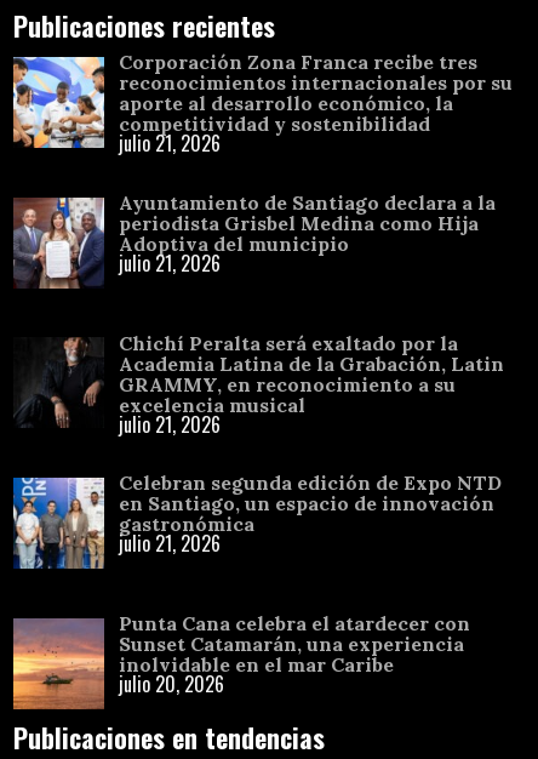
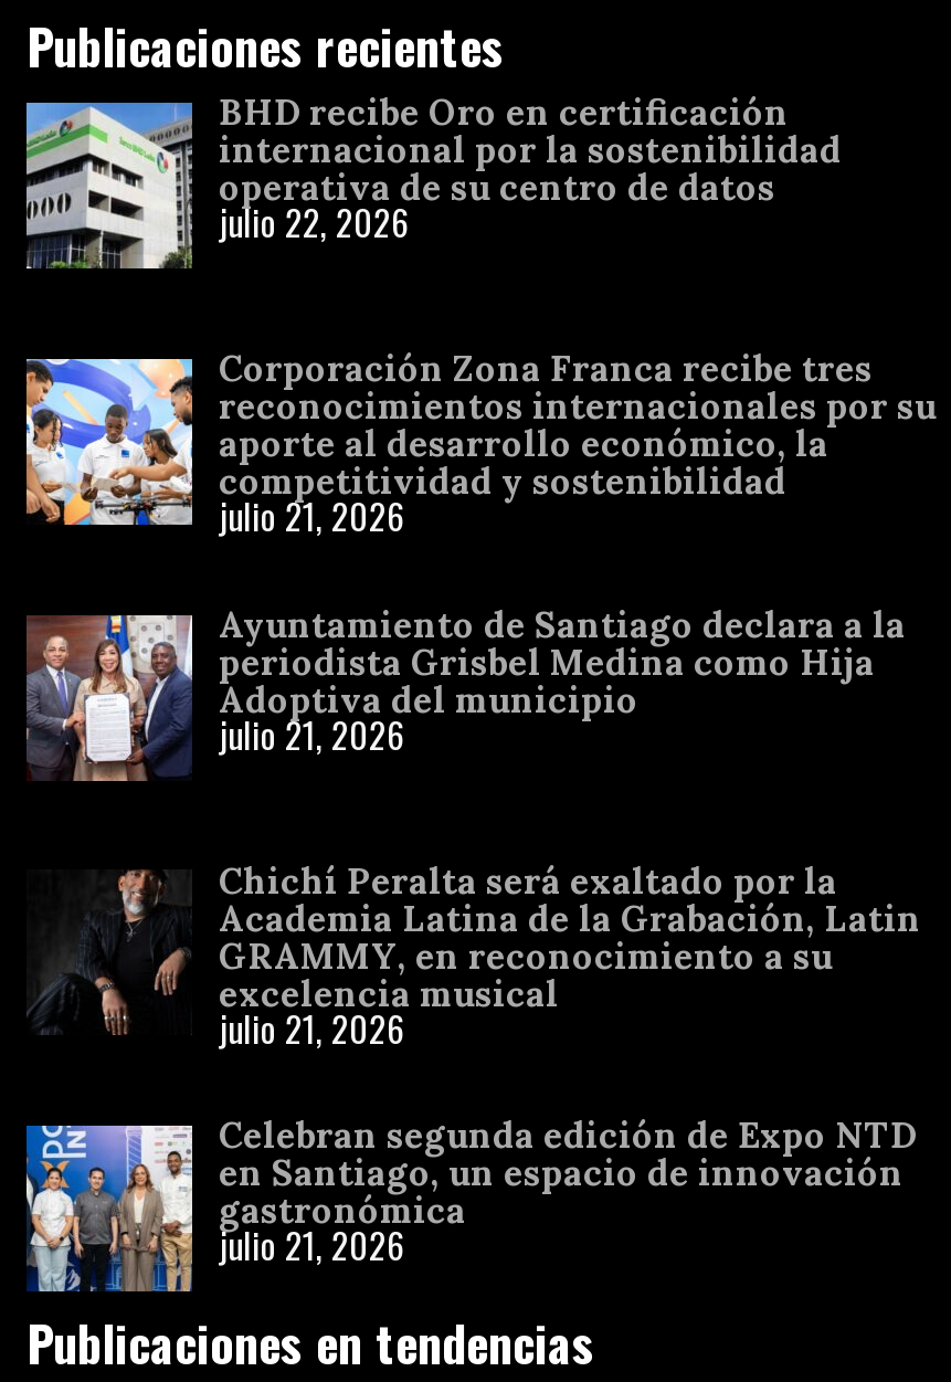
moved down: [image] | Corporación Zona Franca recibe tres | reconocimientos internacionales por su | ... | gastronómica | julio 21, 2026

+ [image]
+ BHD recibe Oro en certificación
+ internacional por la sostenibilidad
+ operativa de su centro de datos
+ julio 22, 2026

- [image]
- Punta Cana celebra el atardecer con
- Sunset Catamarán, una experiencia
- inolvidable en el mar Caribe
- julio 20, 2026
